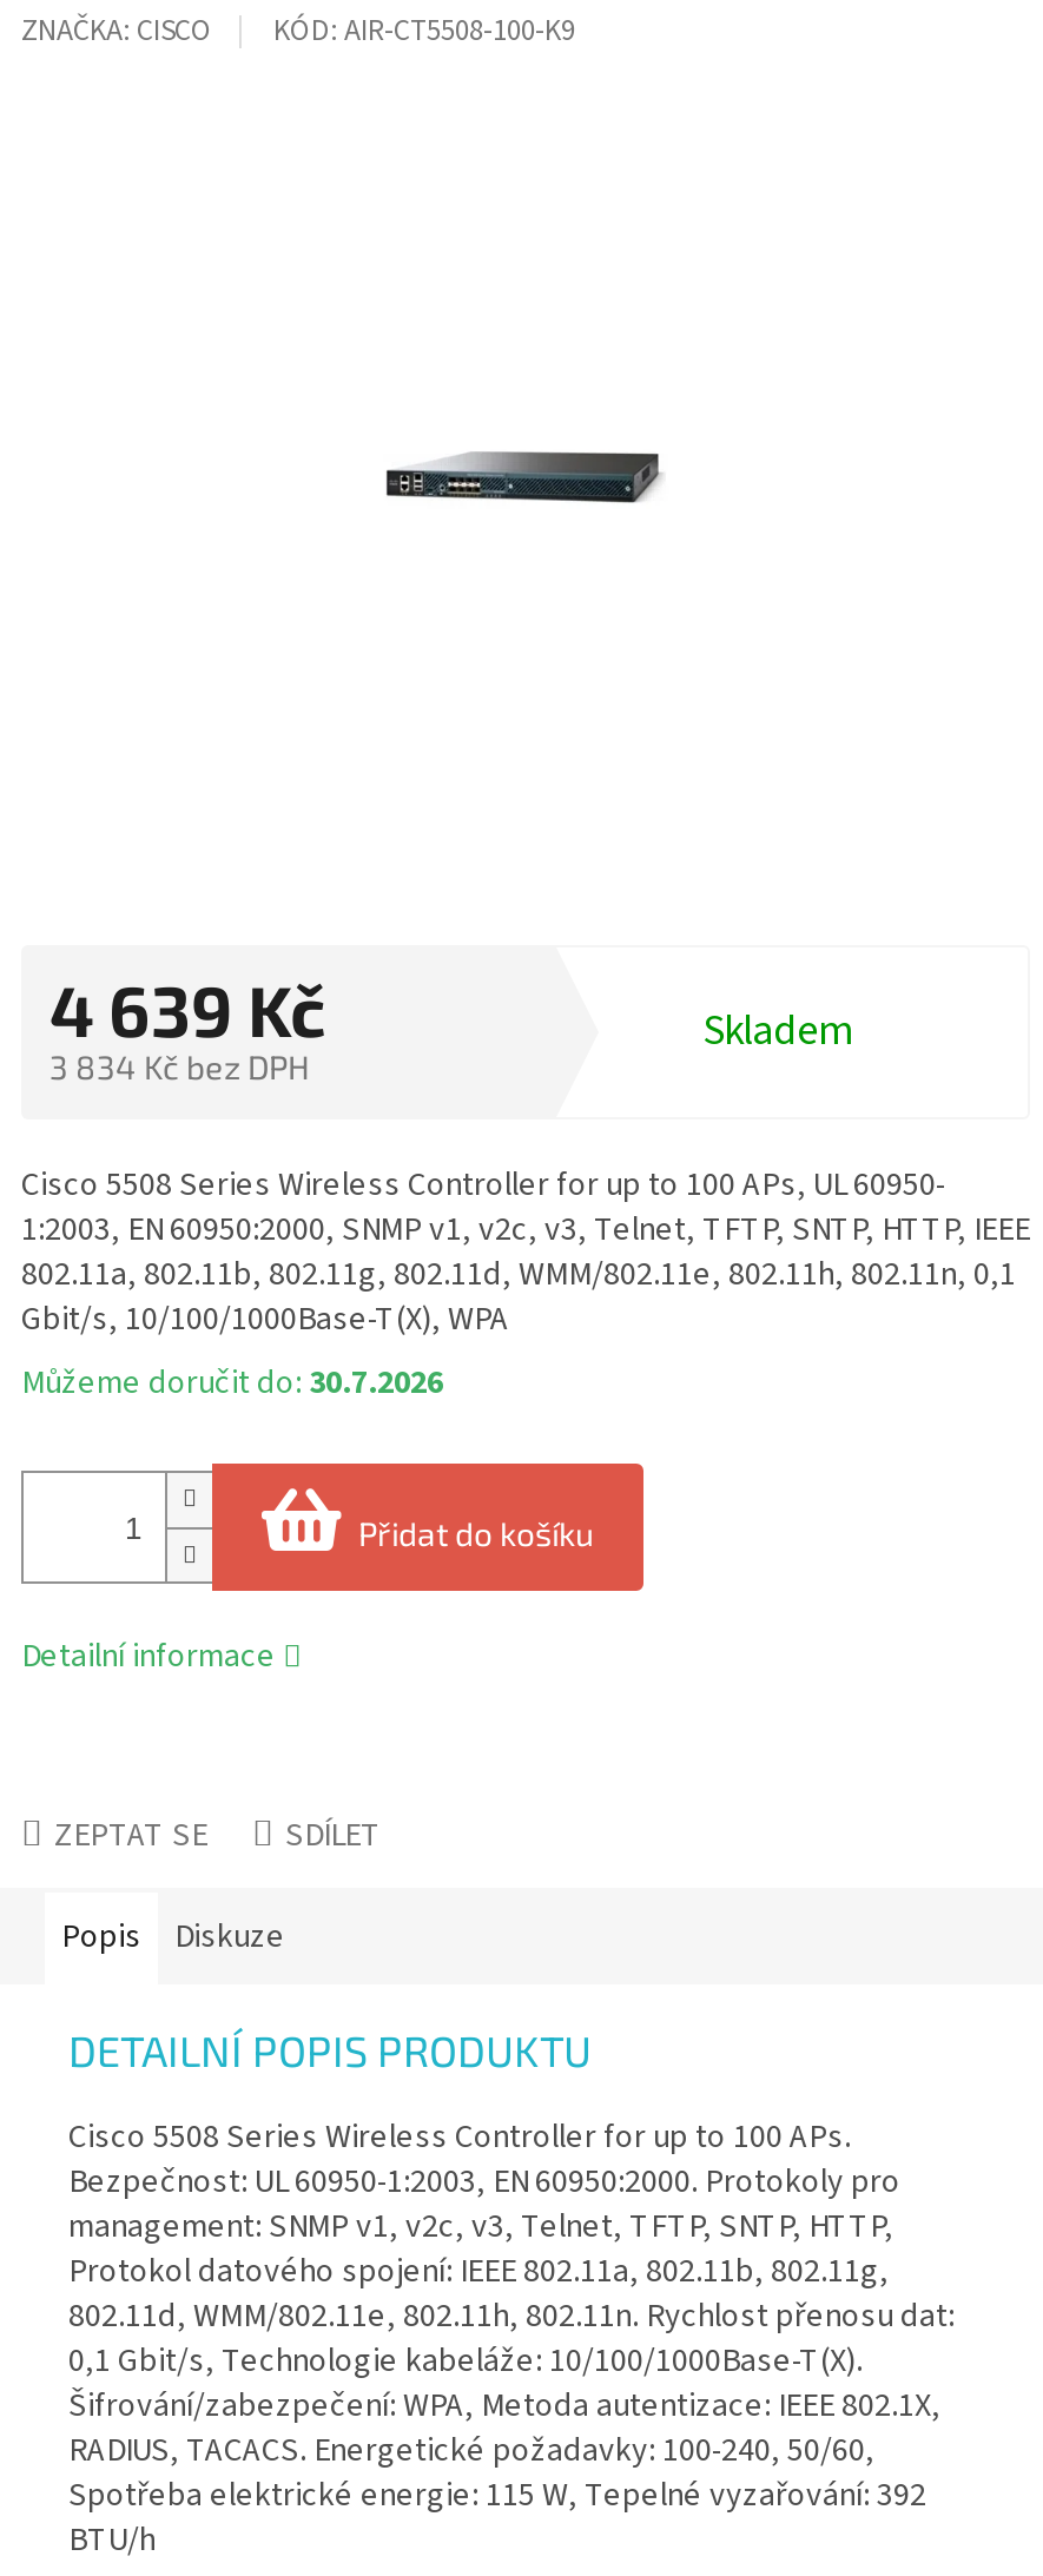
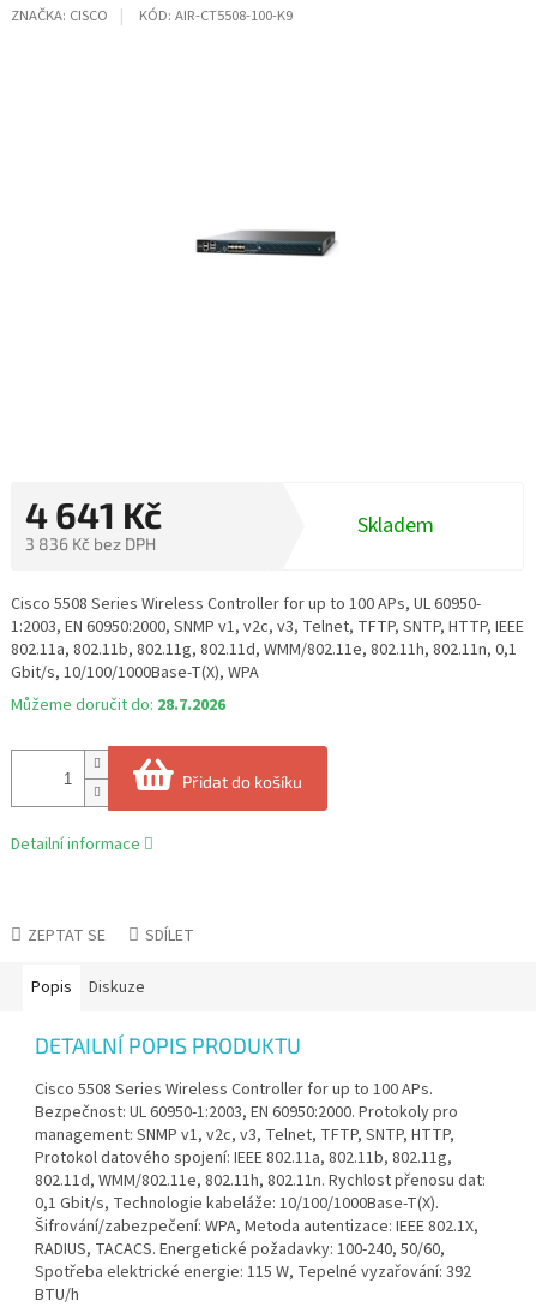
- 4 639 Kč
+ 4 641 Kč

- 3 834 Kč bez DPH
+ 3 836 Kč bez DPH

- Můžeme doručit do: 30.7.2026
+ Můžeme doručit do: 28.7.2026
